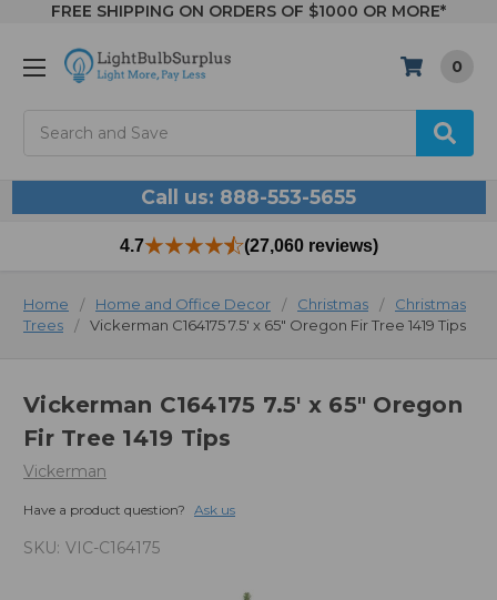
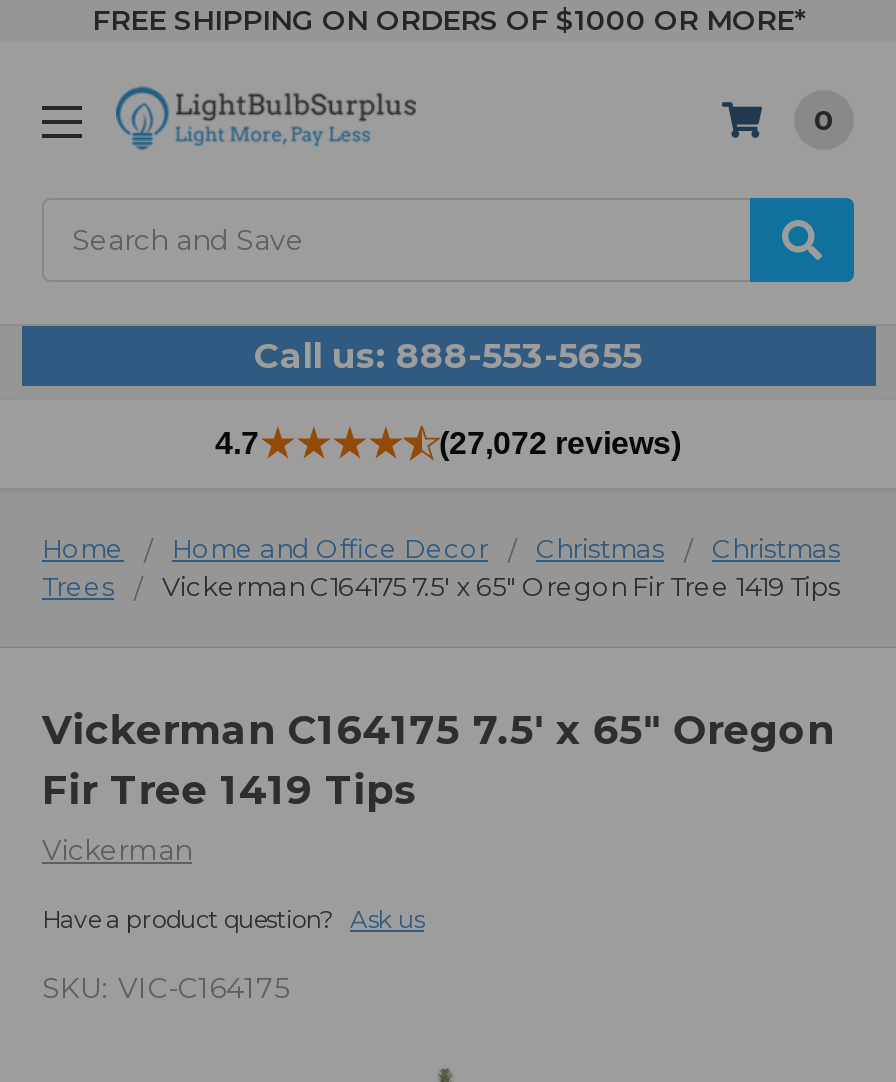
- (27,060 reviews)
+ (27,072 reviews)
